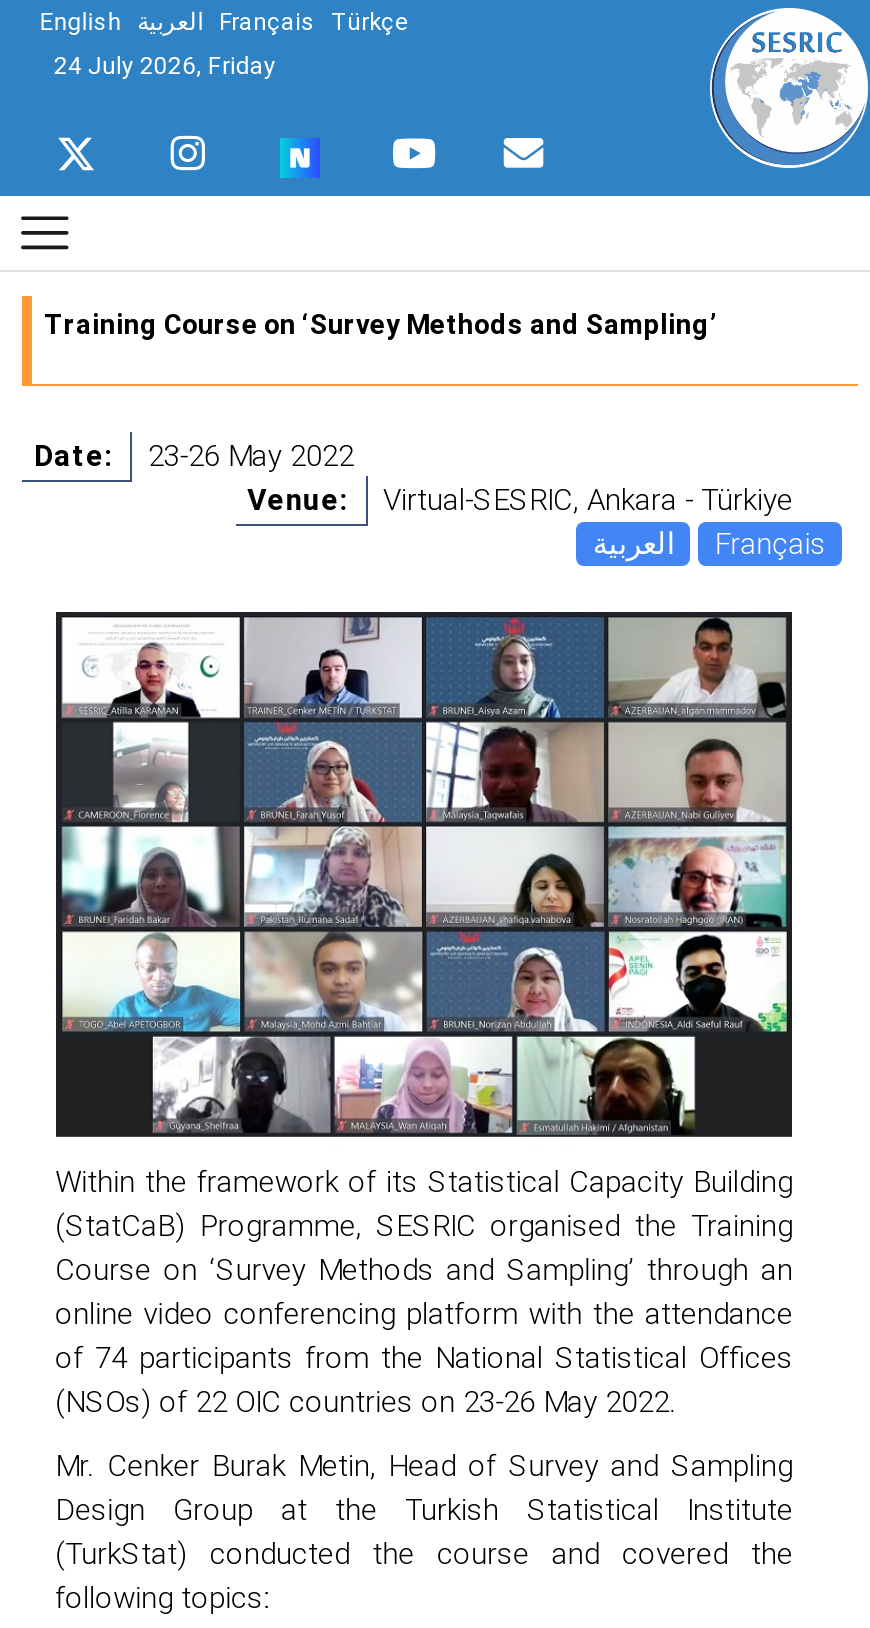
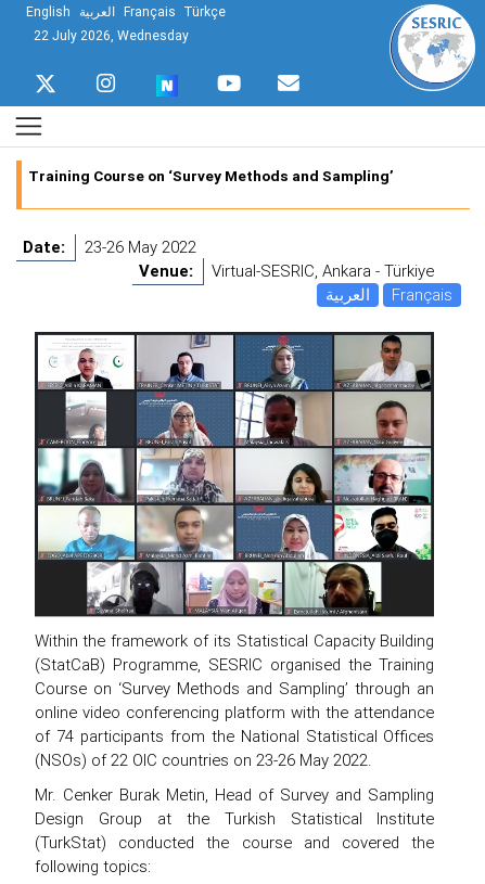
- 24 July 2026, Friday
+ 22 July 2026, Wednesday
